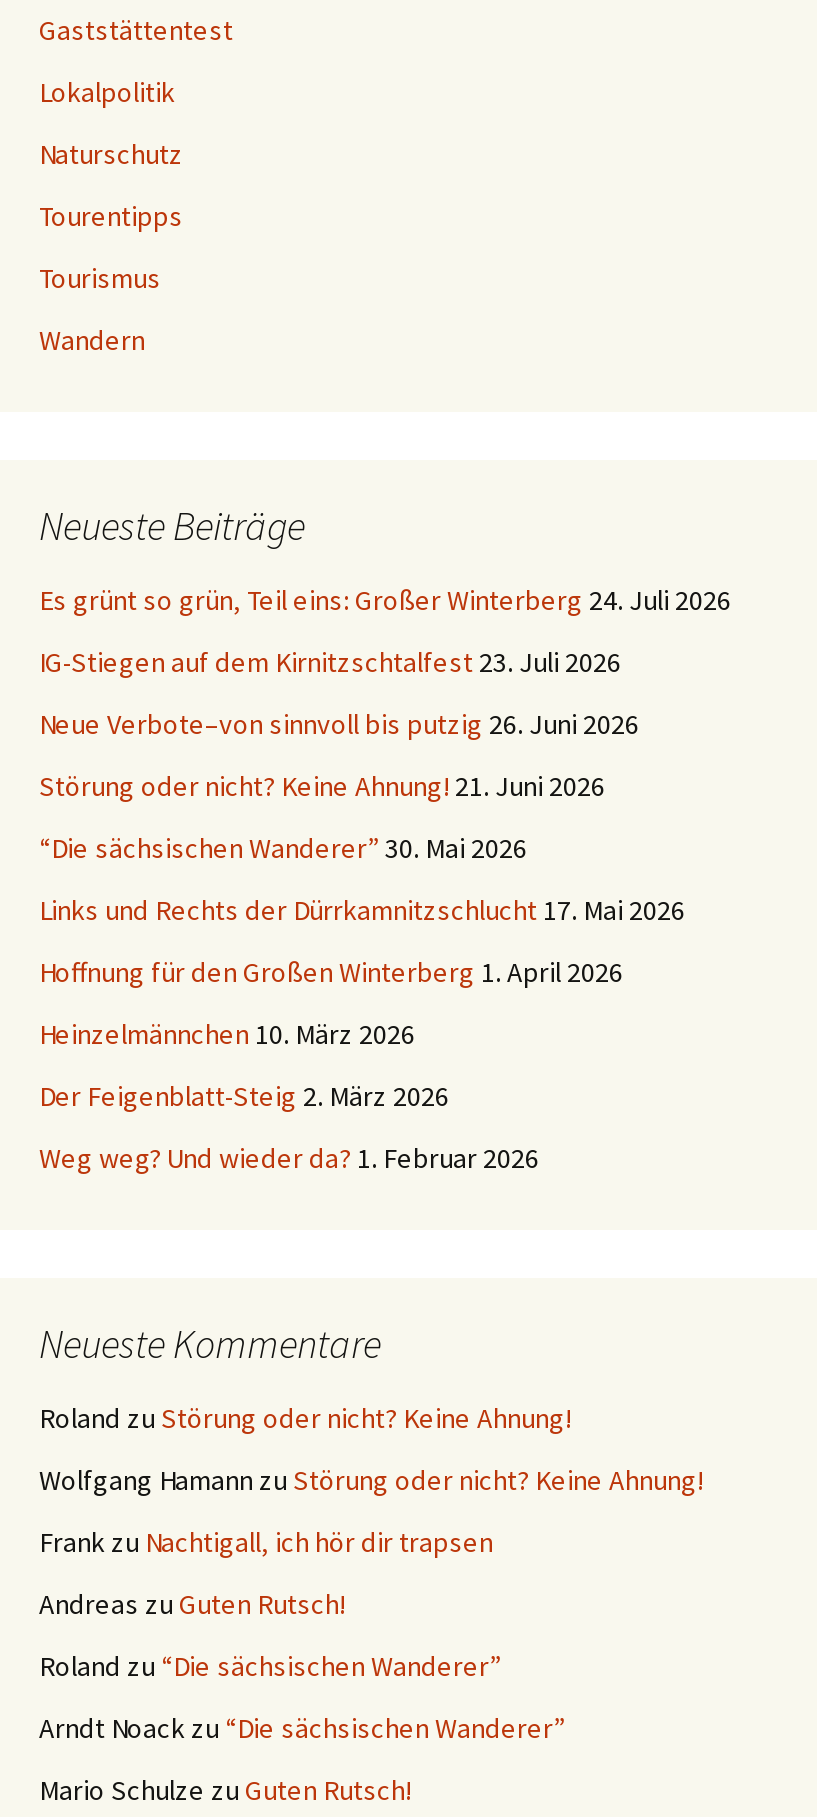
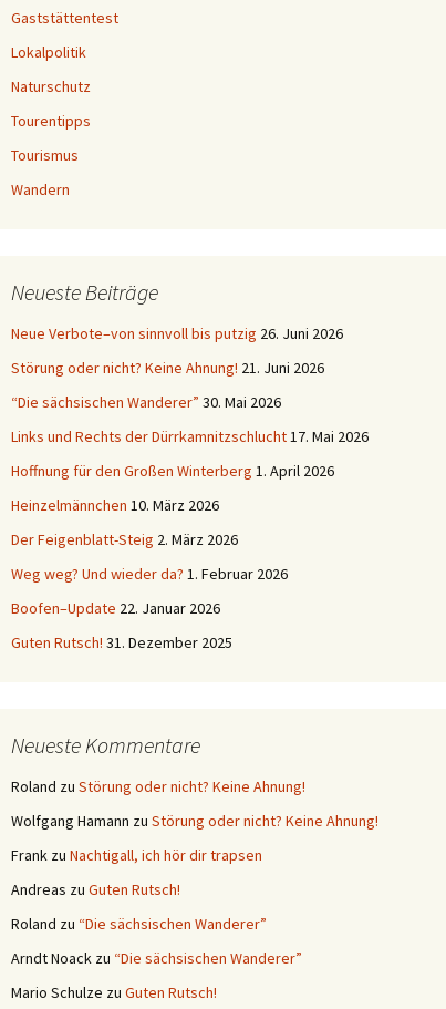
- Es grünt so grün, Teil eins: Großer Winterberg 24. Juli 2026
- IG-Stiegen auf dem Kirnitzschtalfest 23. Juli 2026

moved up: Neue Verbote–von sinnvoll bis putzig 26. Juni 2026 | Störung oder nicht? Keine Ahnung! 21. Juni 2026 | “Die sächsischen Wanderer” 30. Mai 2026 | Links und Rechts der Dürrkamnitzschlucht 17. Mai 2026 | Hoffnung für den Großen Winterberg 1. April 2026 | Heinzelmännchen 10. März 2026 | Der Feigenblatt-Steig 2. März 2026 | Weg weg? Und wieder da? 1. Februar 2026

+ Boofen–Update 22. Januar 2026
+ Guten Rutsch! 31. Dezember 2025
